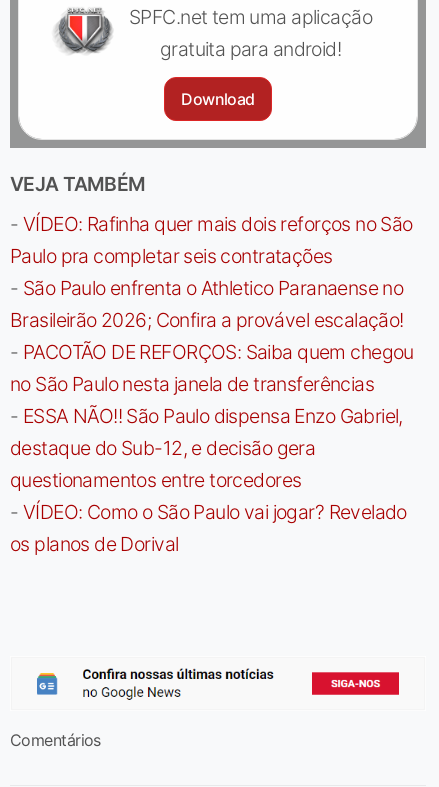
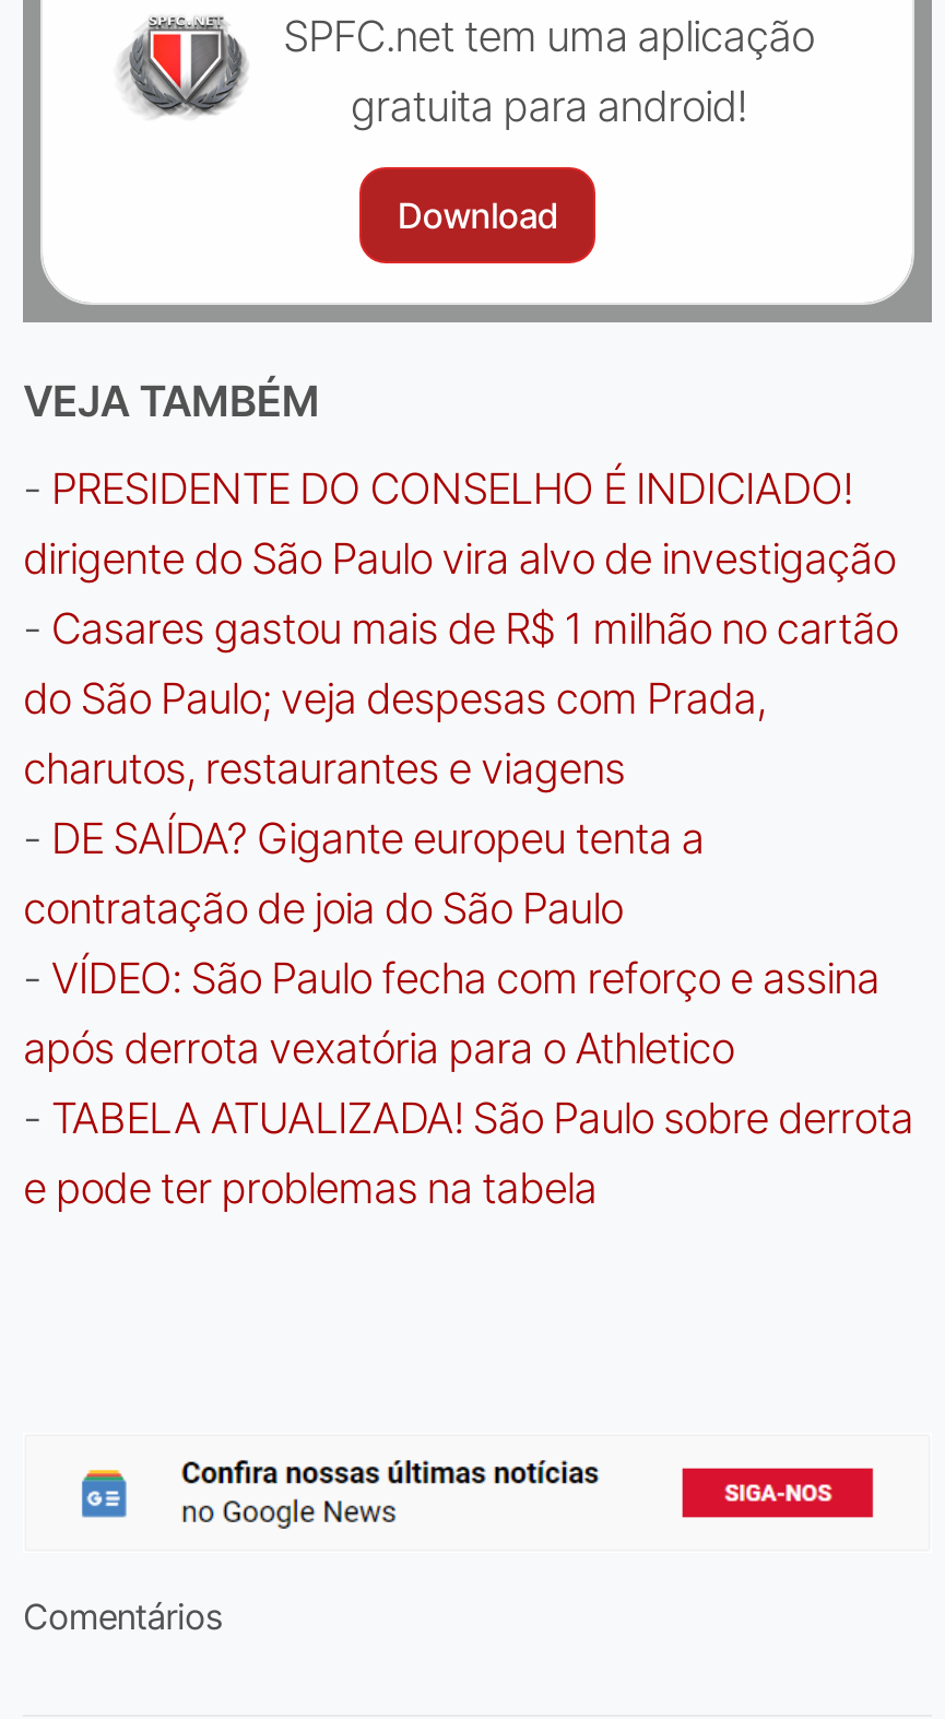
- - VÍDEO: Rafinha quer mais dois reforços no São
- Paulo pra completar seis contratações
- - São Paulo enfrenta o Athletico Paranaense no
- Brasileirão 2026; Confira a provável escalação!
- - PACOTÃO DE REFORÇOS: Saiba quem chegou
- no São Paulo nesta janela de transferências
- - ESSA NÃO!! São Paulo dispensa Enzo Gabriel,
- destaque do Sub-12, e decisão gera
- questionamentos entre torcedores
- - VÍDEO: Como o São Paulo vai jogar? Revelado
- os planos de Dorival
+ - PRESIDENTE DO CONSELHO É INDICIADO!
+ dirigente do São Paulo vira alvo de investigação
+ - Casares gastou mais de R$ 1 milhão no cartão
+ do São Paulo; veja despesas com Prada,
+ charutos, restaurantes e viagens
+ - DE SAÍDA? Gigante europeu tenta a
+ contratação de joia do São Paulo
+ - VÍDEO: São Paulo fecha com reforço e assina
+ após derrota vexatória para o Athletico
+ - TABELA ATUALIZADA! São Paulo sobre derrota
+ e pode ter problemas na tabela
